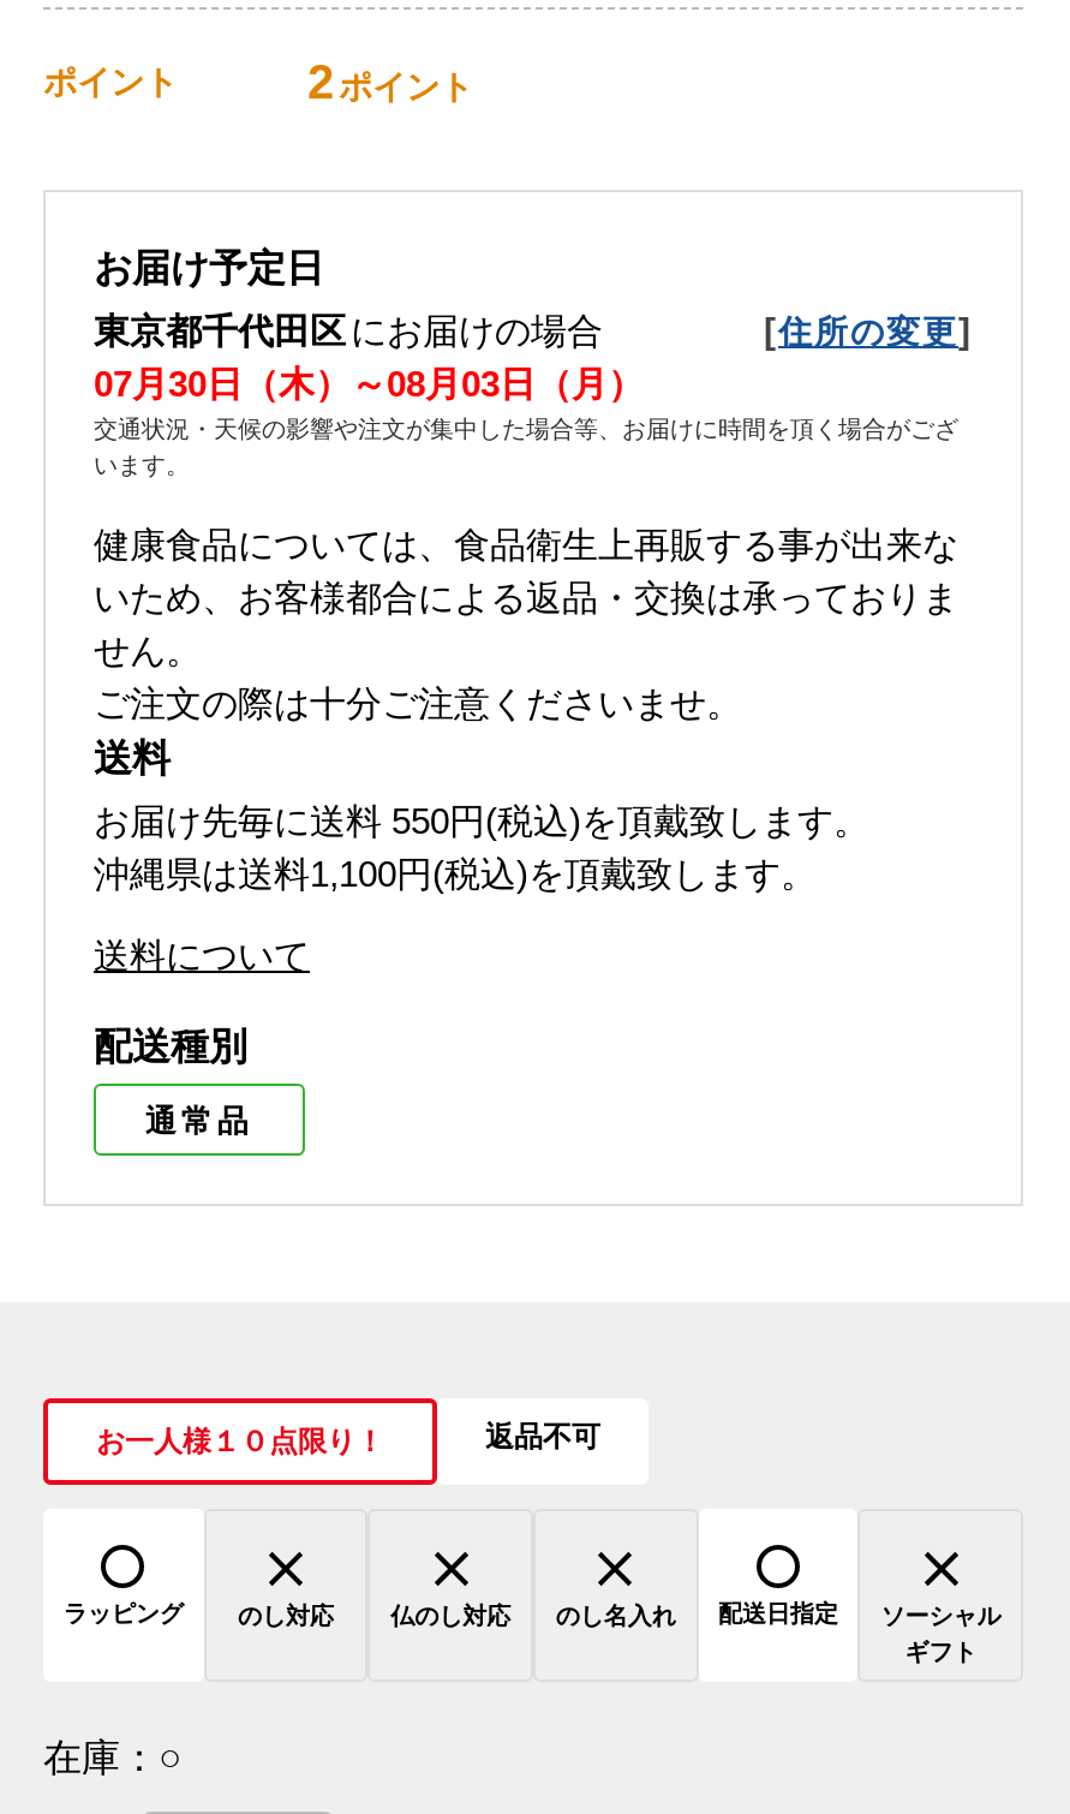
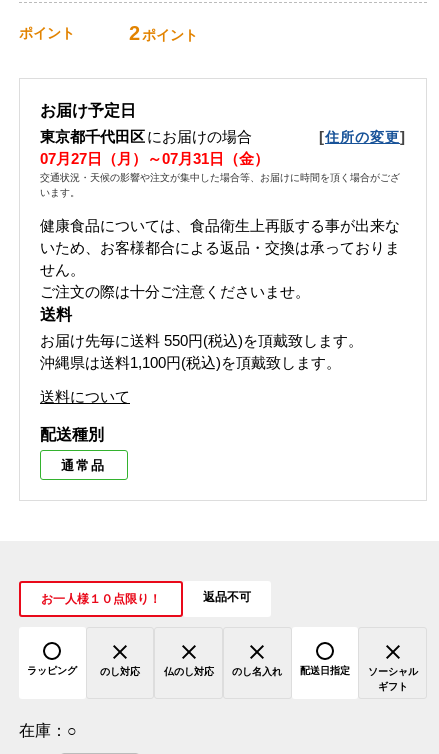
- 07月30日（木）～08月03日（月）
+ 07月27日（月）～07月31日（金）
